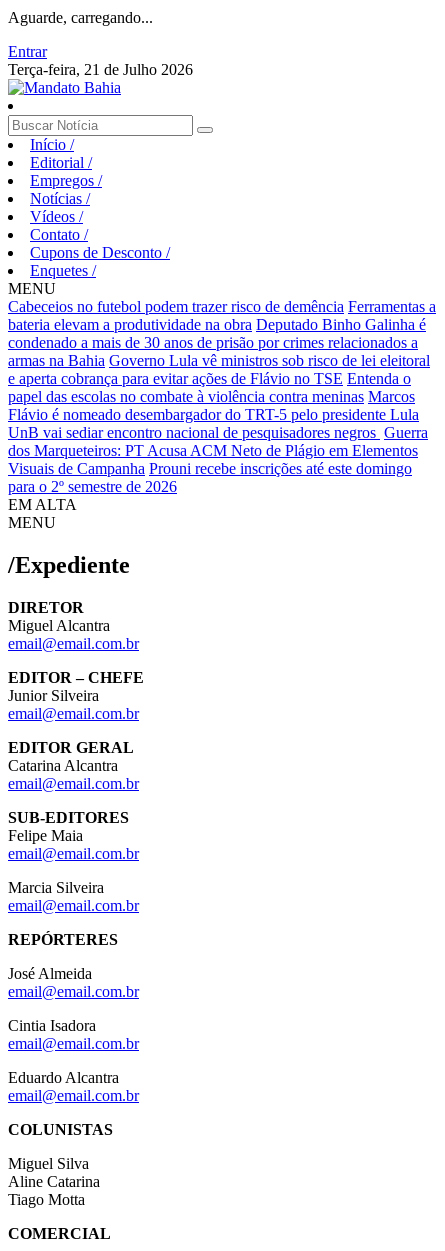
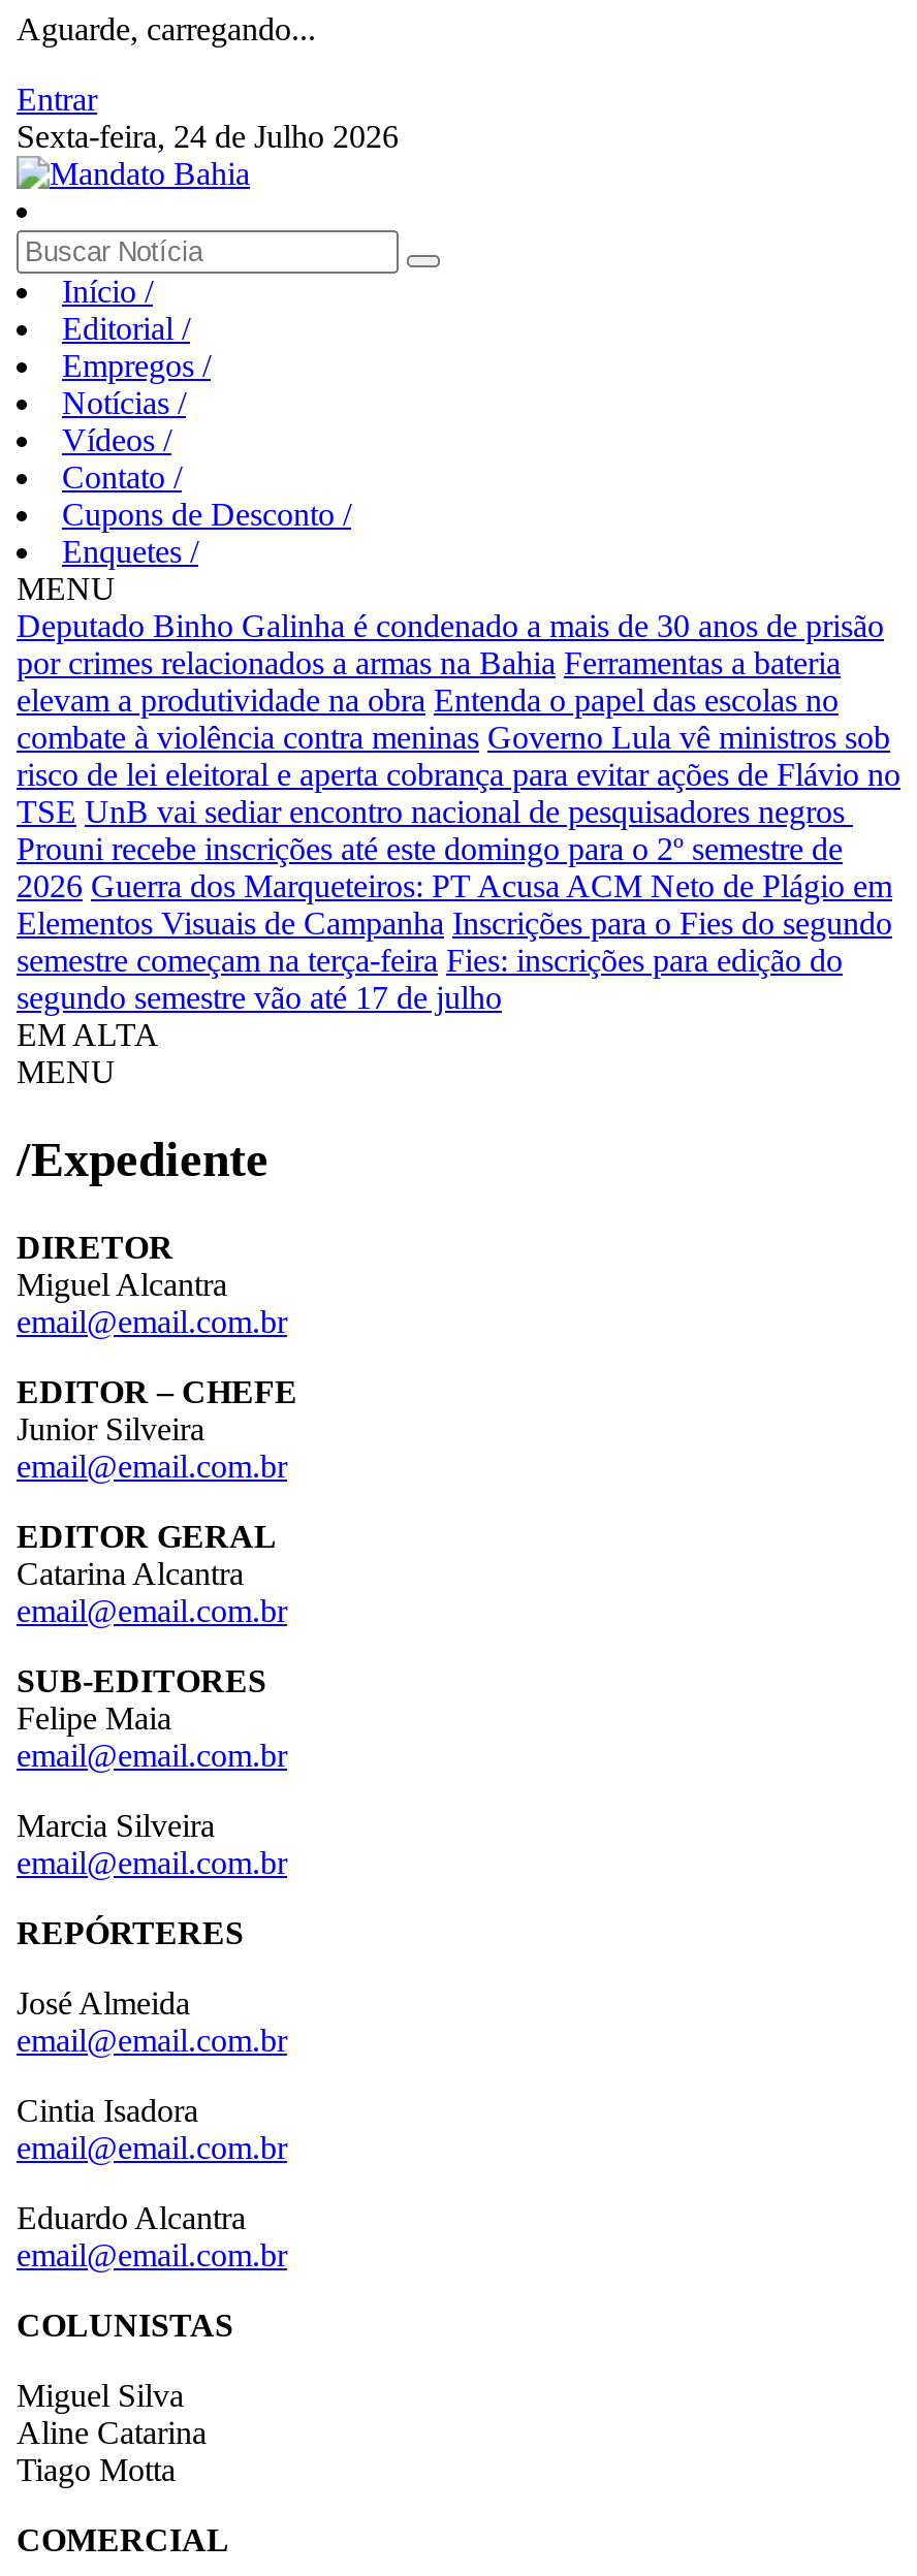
- Terça-feira, 21 de Julho 2026
+ Sexta-feira, 24 de Julho 2026

- Cabeceios no futebol podem trazer risco de demência Ferramentas a
- bateria elevam a produtividade na obra Deputado Binho Galinha é
- condenado a mais de 30 anos de prisão por crimes relacionados a
- armas na Bahia Governo Lula vê ministros sob risco de lei eleitoral
- e aperta cobrança para evitar ações de Flávio no TSE Entenda o
- papel das escolas no combate à violência contra meninas Marcos
- Flávio é nomeado desembargador do TRT-5 pelo presidente Lula
- UnB vai sediar encontro nacional de pesquisadores negros Guerra
- dos Marqueteiros: PT Acusa ACM Neto de Plágio em Elementos
- Visuais de Campanha Prouni recebe inscrições até este domingo
- para o 2º semestre de 2026
+ Deputado Binho Galinha é condenado a mais de 30 anos de prisão
+ por crimes relacionados a armas na Bahia Ferramentas a bateria
+ elevam a produtividade na obra Entenda o papel das escolas no
+ combate à violência contra meninas Governo Lula vê ministros sob
+ risco de lei eleitoral e aperta cobrança para evitar ações de Flávio no
+ TSE UnB vai sediar encontro nacional de pesquisadores negros
+ Prouni recebe inscrições até este domingo para o 2º semestre de
+ 2026 Guerra dos Marqueteiros: PT Acusa ACM Neto de Plágio em
+ Elementos Visuais de Campanha Inscrições para o Fies do segundo
+ semestre começam na terça-feira Fies: inscrições para edição do
+ segundo semestre vão até 17 de julho
